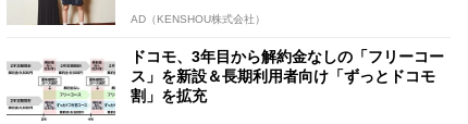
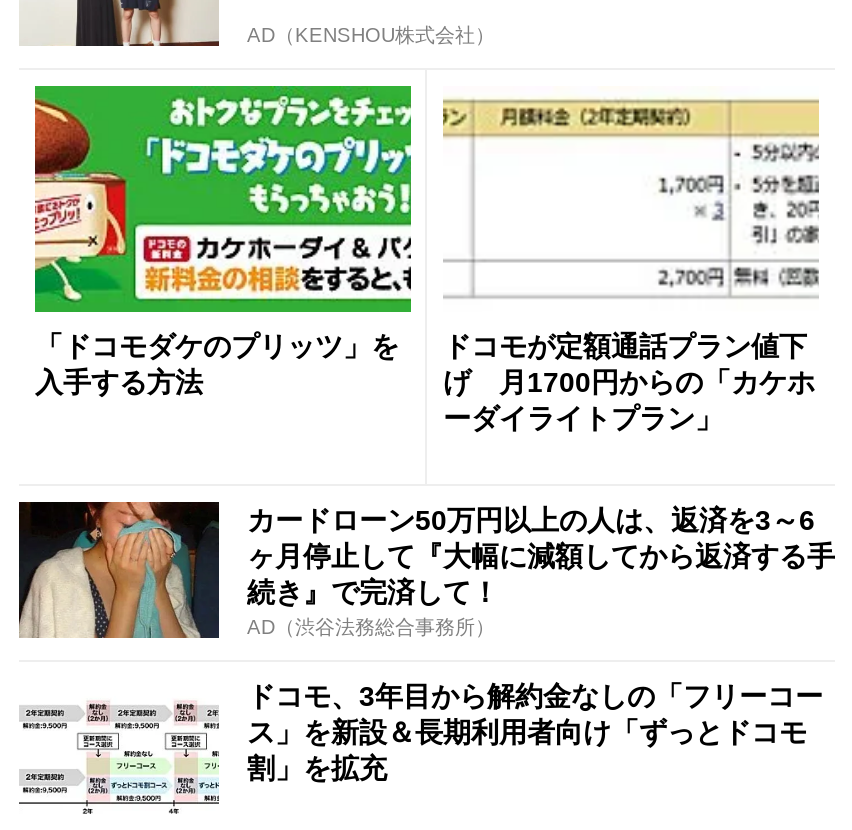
+ [image]

+ [image]
+ 「ドコモダケのプリッツ」を
+ 入手する方法

+ [image]
+ ドコモが定額通話プラン値下
+ げ 月1700円からの「カケホ
+ ーダイライトプラン」
+ カードローン50万円以上の人は、返済を3～6
+ ヶ月停止して『大幅に減額してから返済する手
+ 続き』で完済して！
+ AD（渋谷法務総合事務所）
